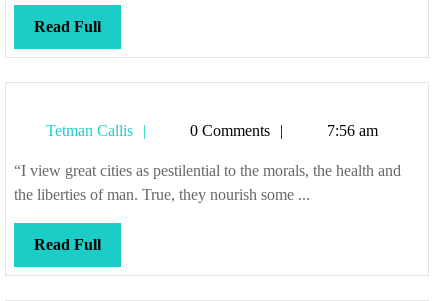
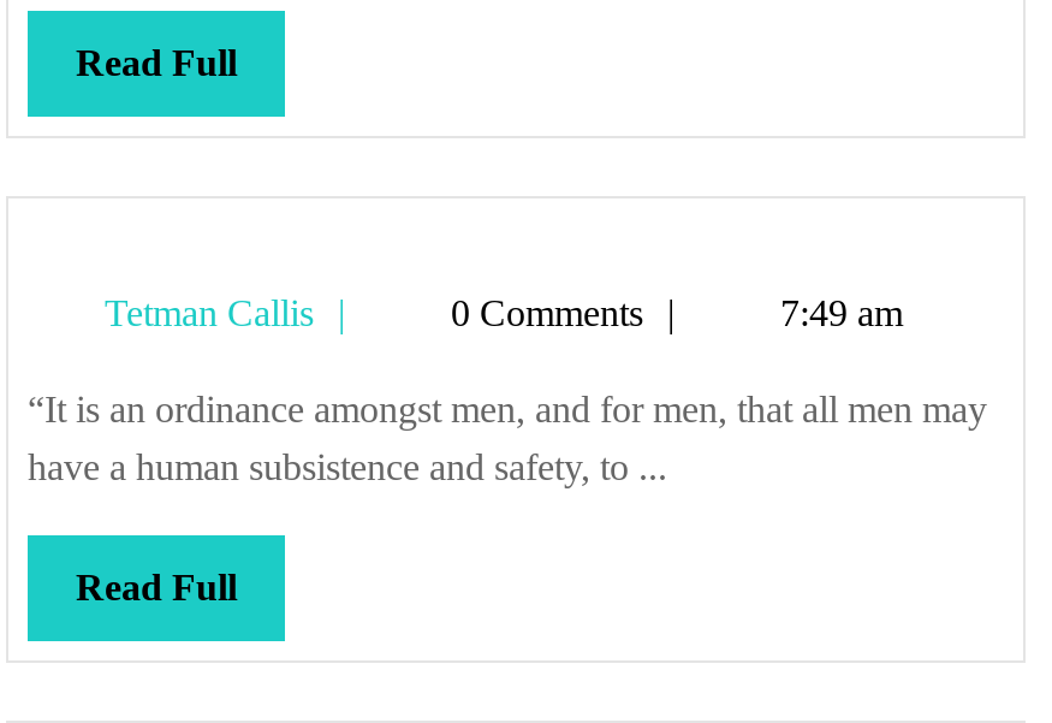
- 7:56 am
+ 7:49 am

- “I view great cities as pestilential to the morals, the health and
- the liberties of man. True, they nourish some ...
+ “It is an ordinance amongst men, and for men, that all men may
+ have a human subsistence and safety, to ...
